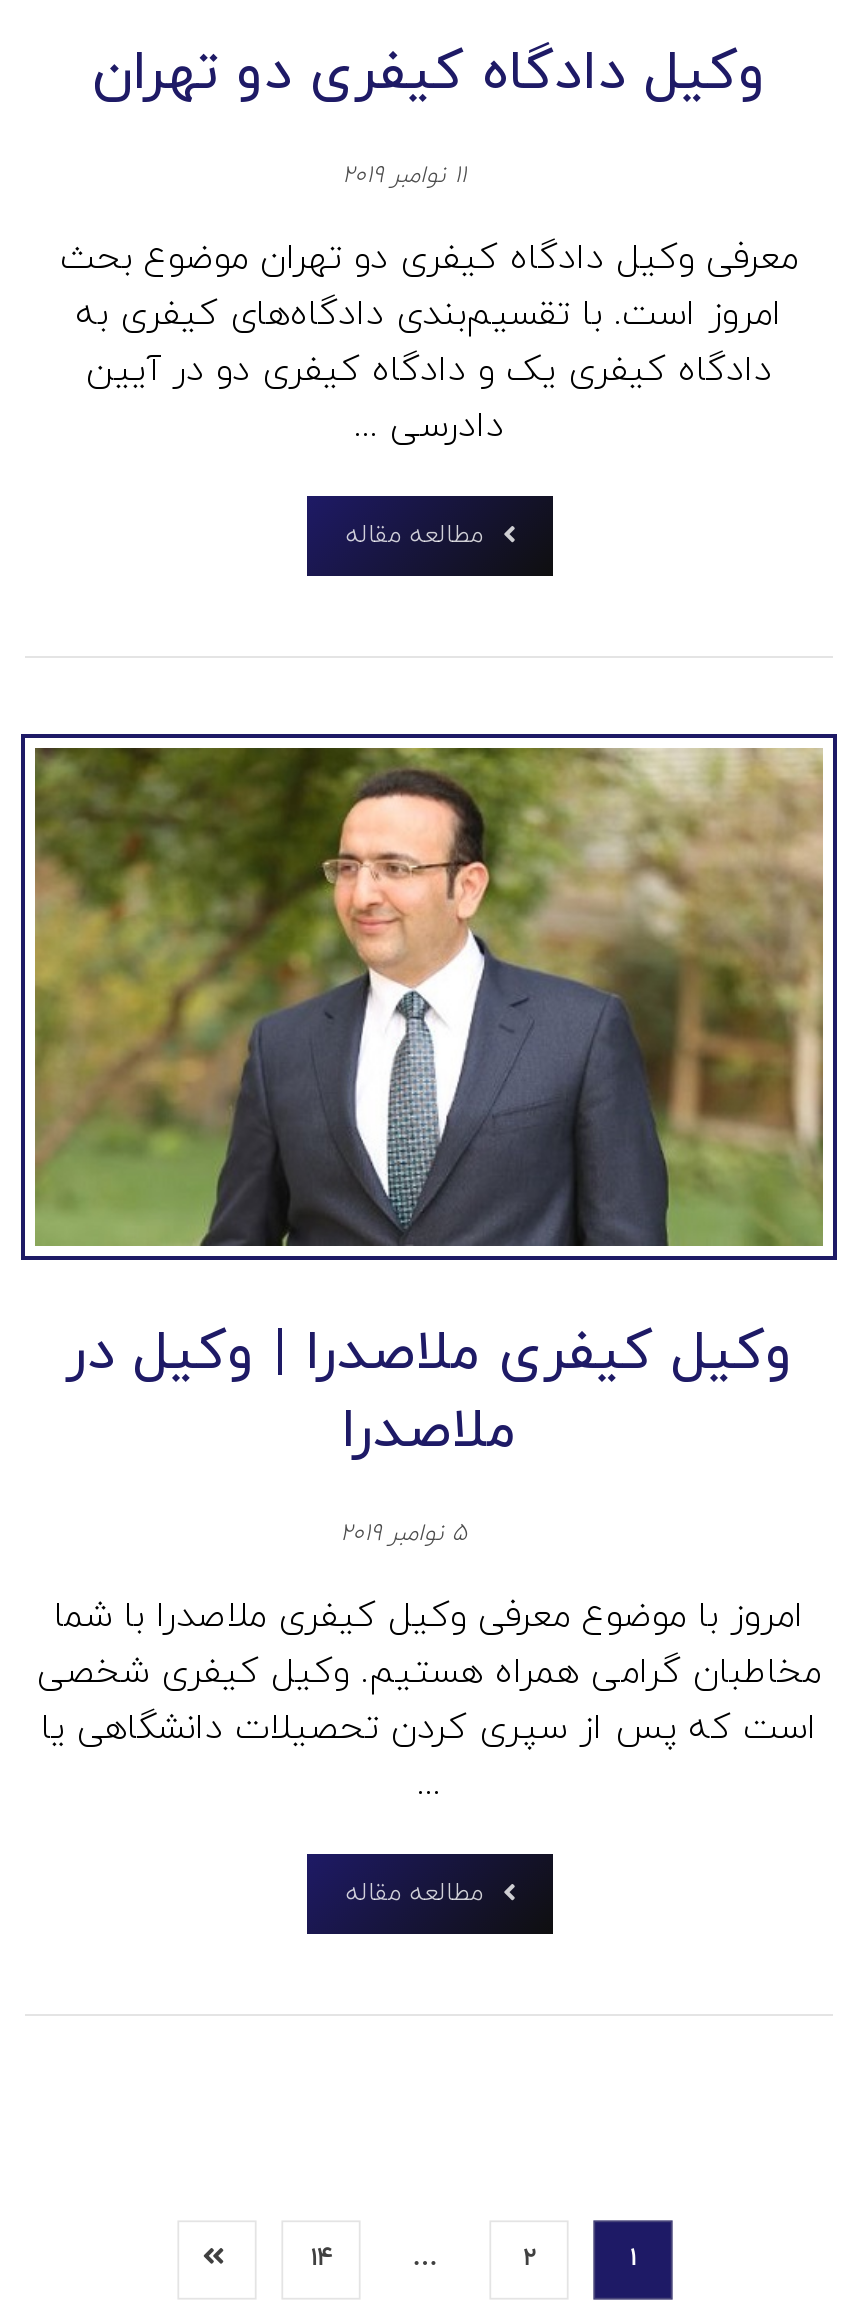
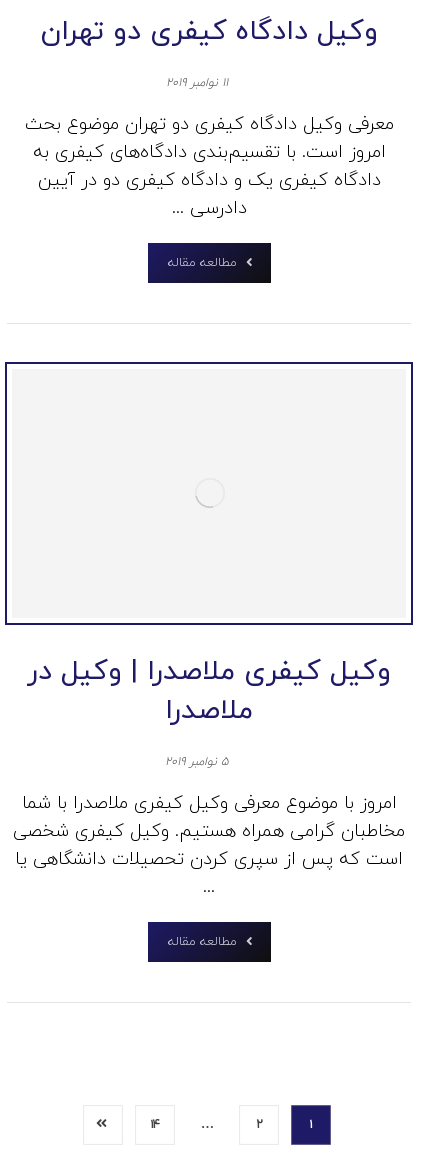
- [image]
